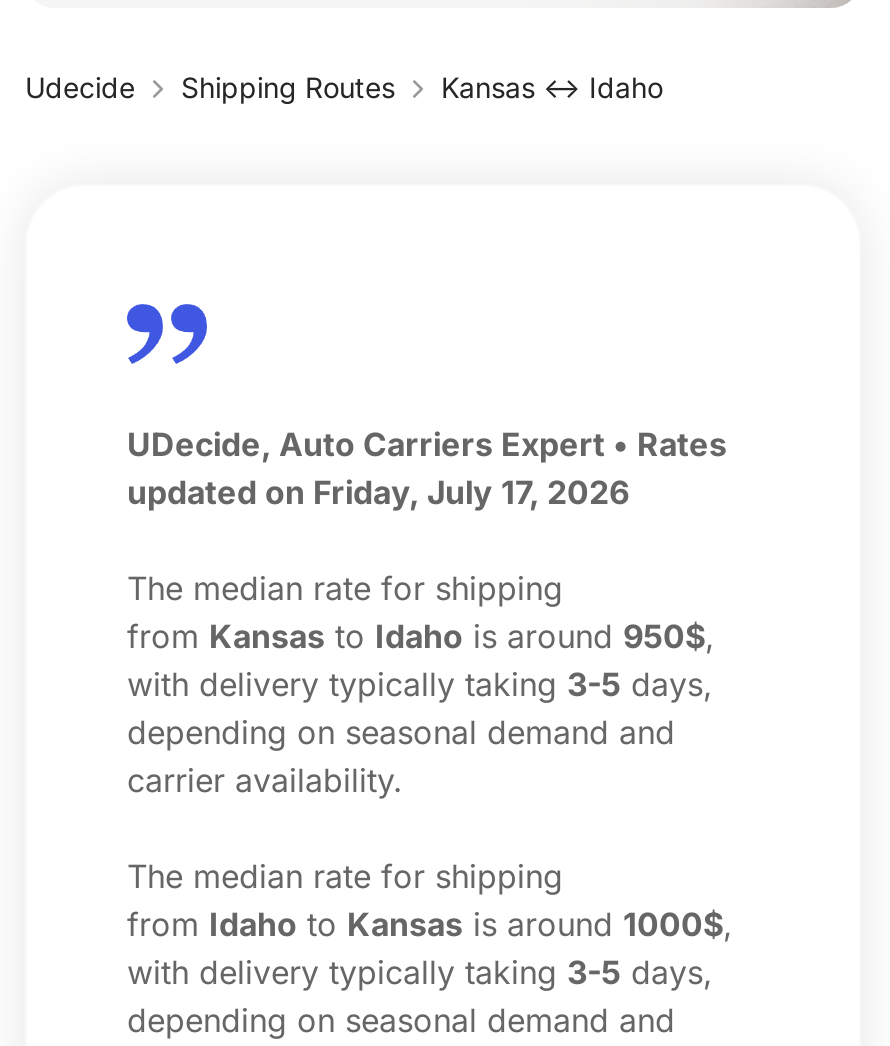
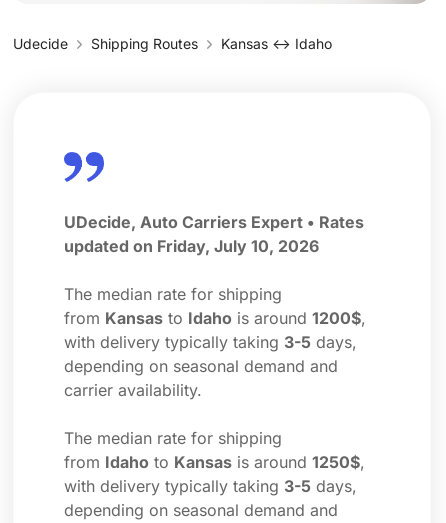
- updated on Friday, July 17, 2026
+ updated on Friday, July 10, 2026

- from Kansas to Idaho is around 950$,
+ from Kansas to Idaho is around 1200$,

- from Idaho to Kansas is around 1000$,
+ from Idaho to Kansas is around 1250$,
